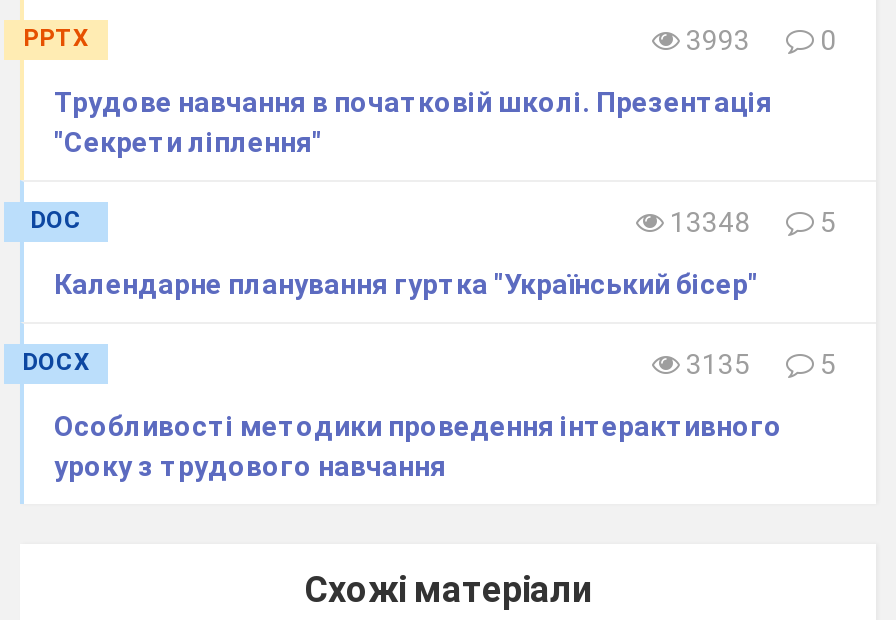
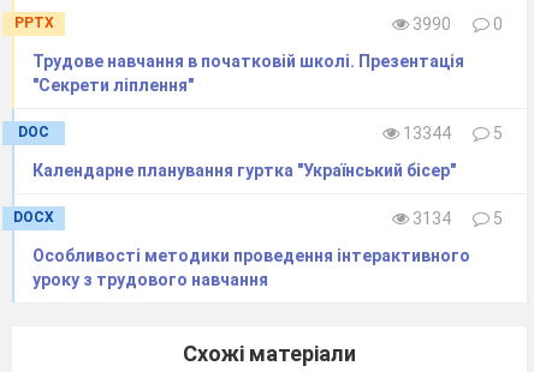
- 3993
+ 3990

- 13348 5
+ 13344 5

- 3135 5
+ 3134 5
